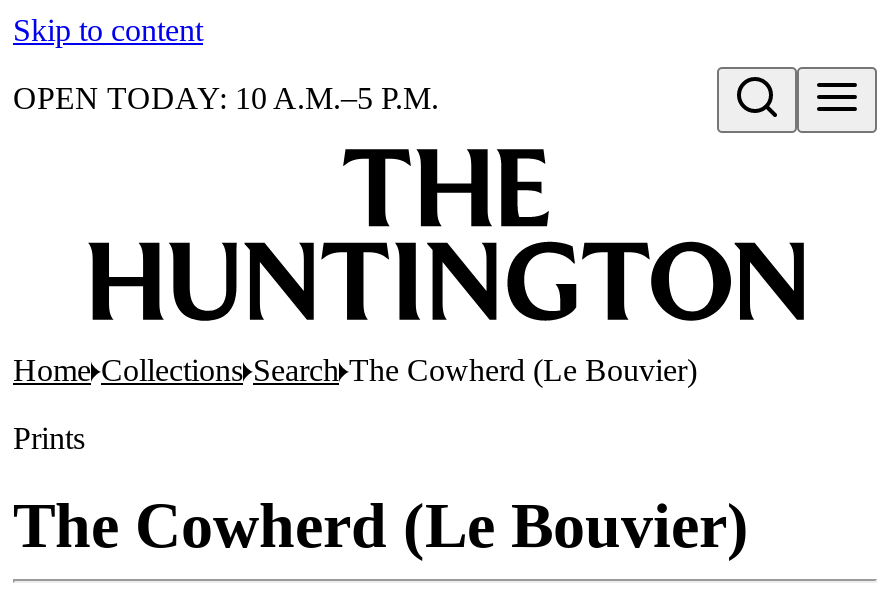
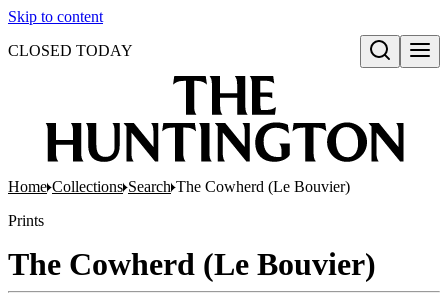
- OPEN TODAY: 10 A.M.–5 P.M.
+ CLOSED TODAY
